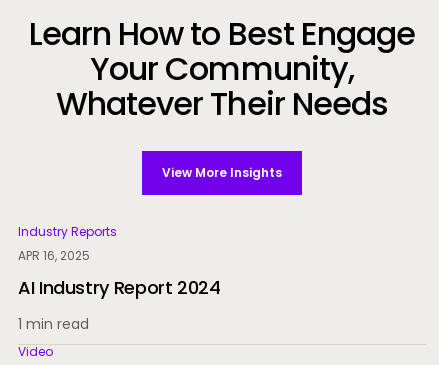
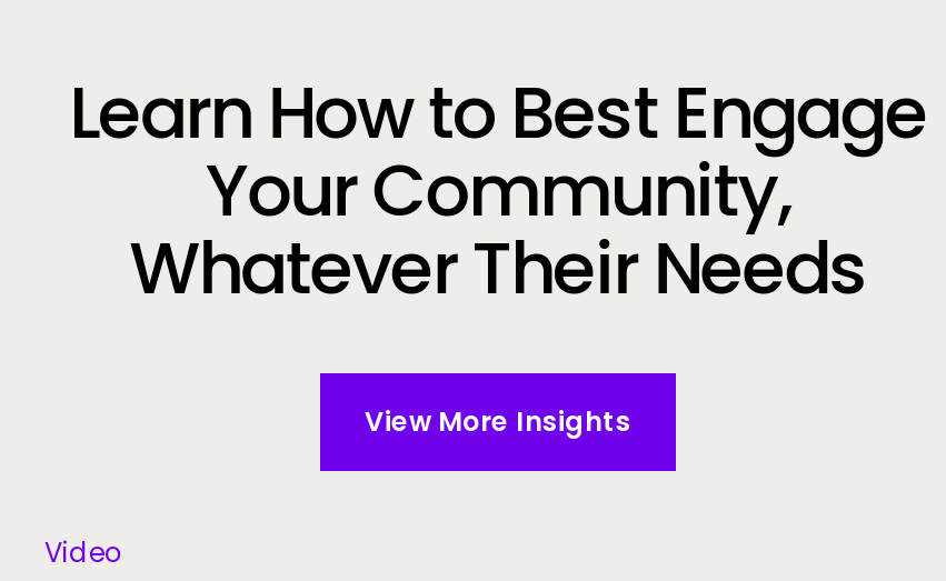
- Industry Reports
- APR 16, 2025
- AI Industry Report 2024
- 1 min read
